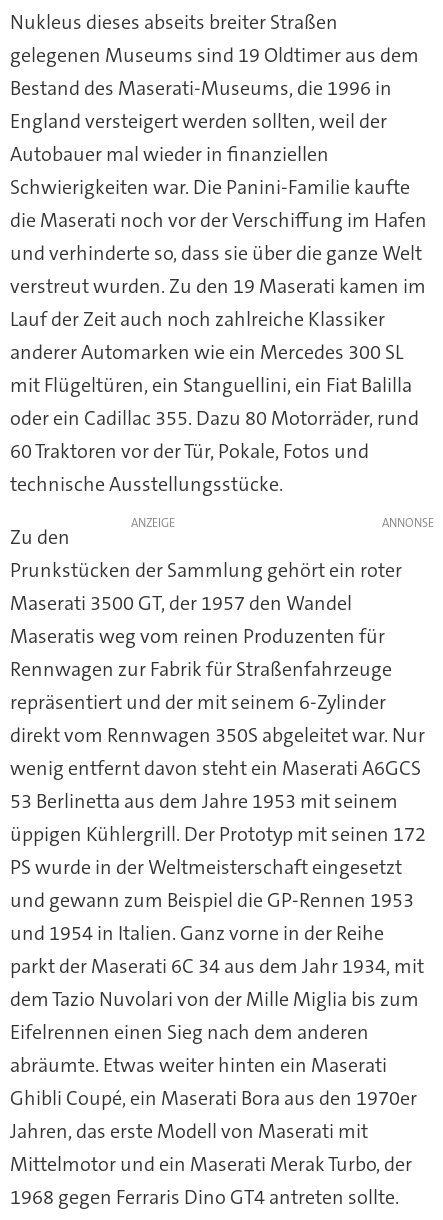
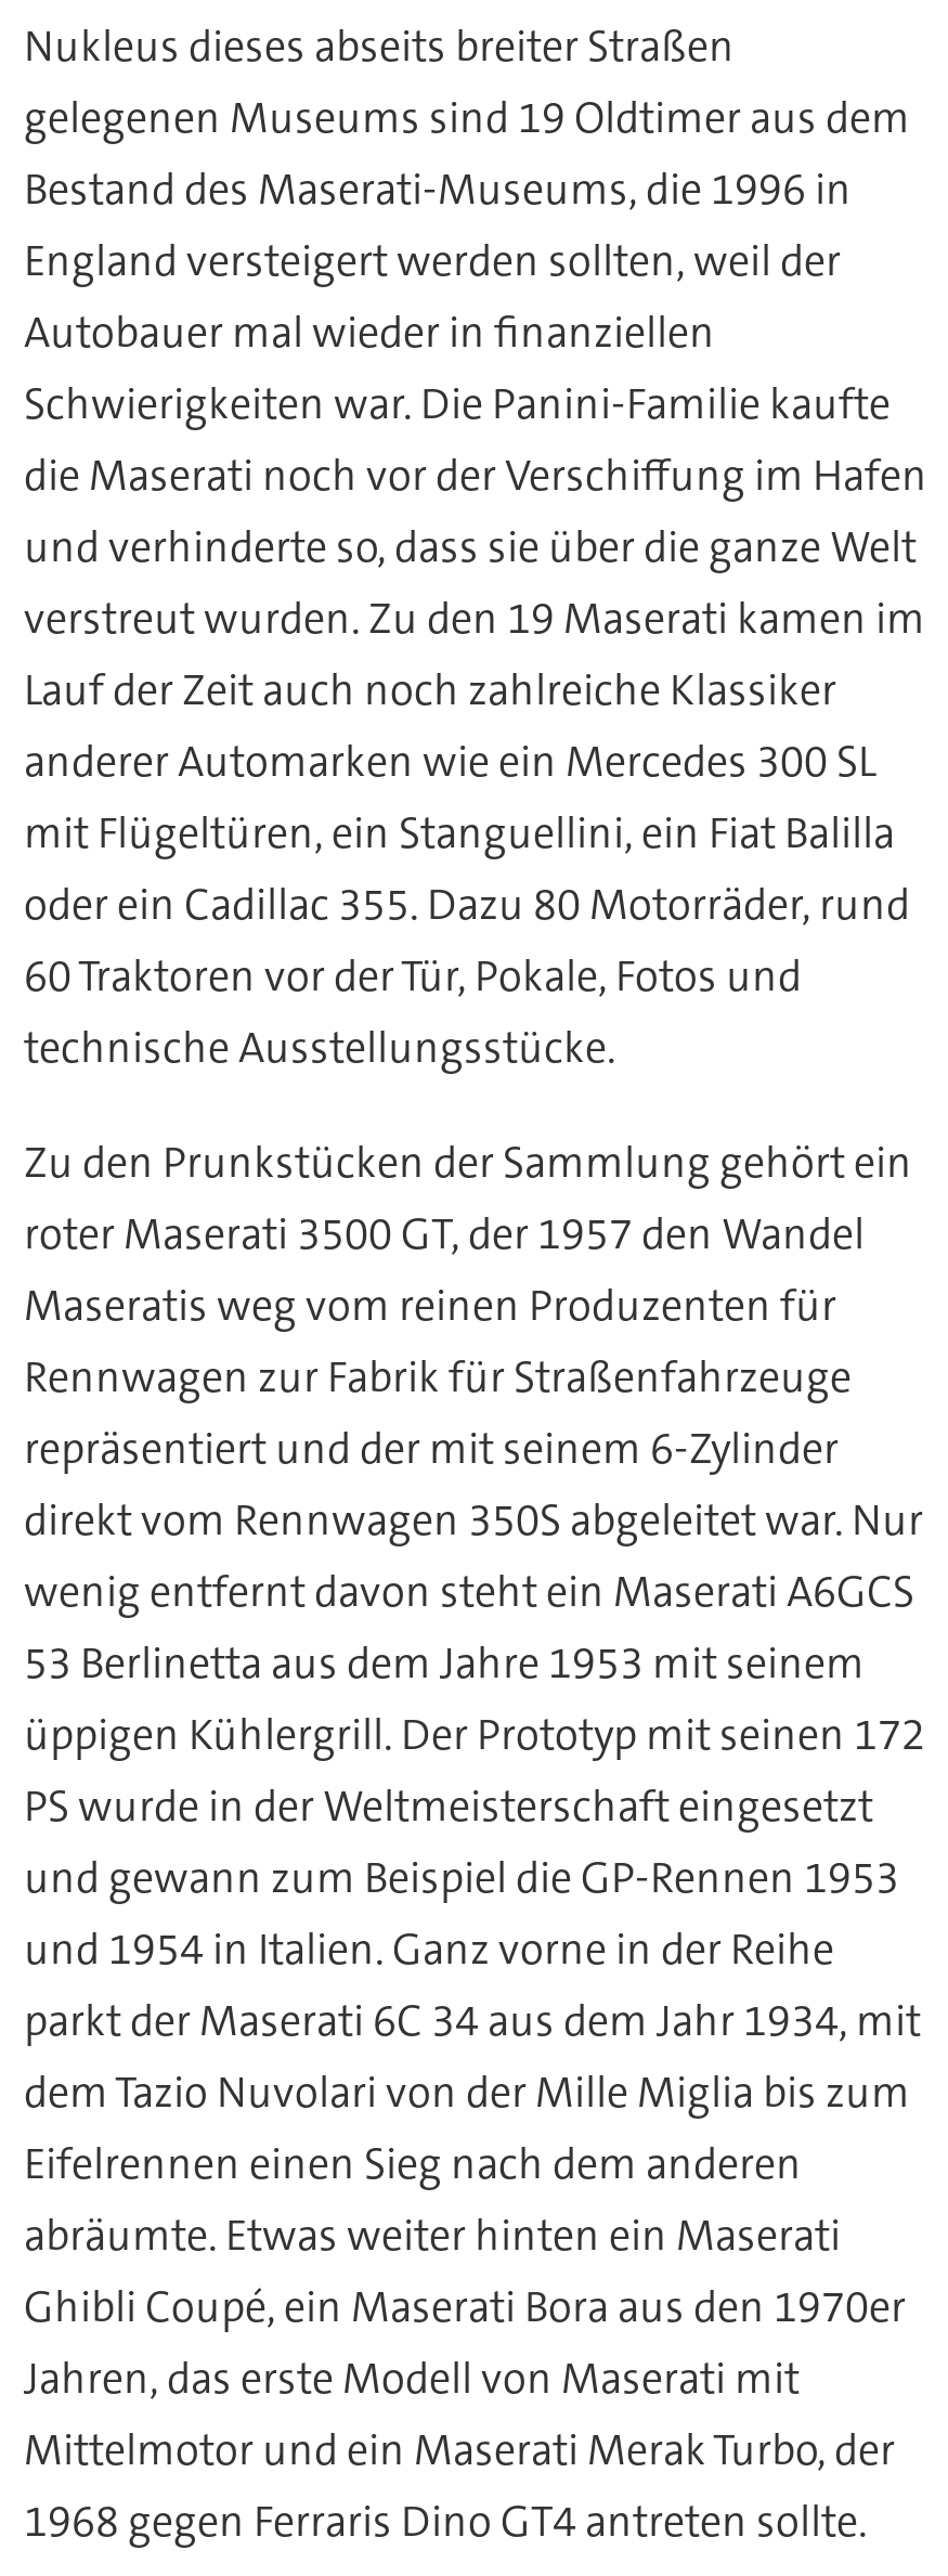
- ANZEIGE
- Zu den
- Prunkstücken der Sammlung gehört ein roter
- Maserati 3500 GT, der 1957 den Wandel
+ Zu den Prunkstücken der Sammlung gehört ein
+ roter Maserati 3500 GT, der 1957 den Wandel
